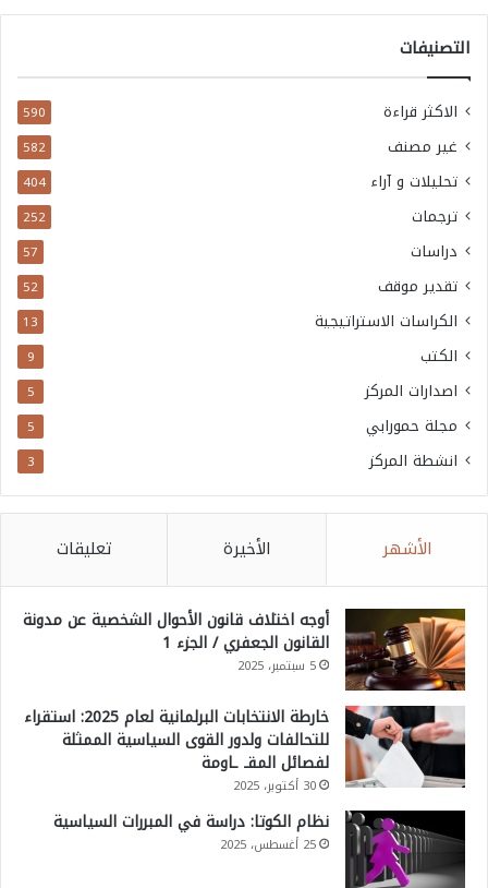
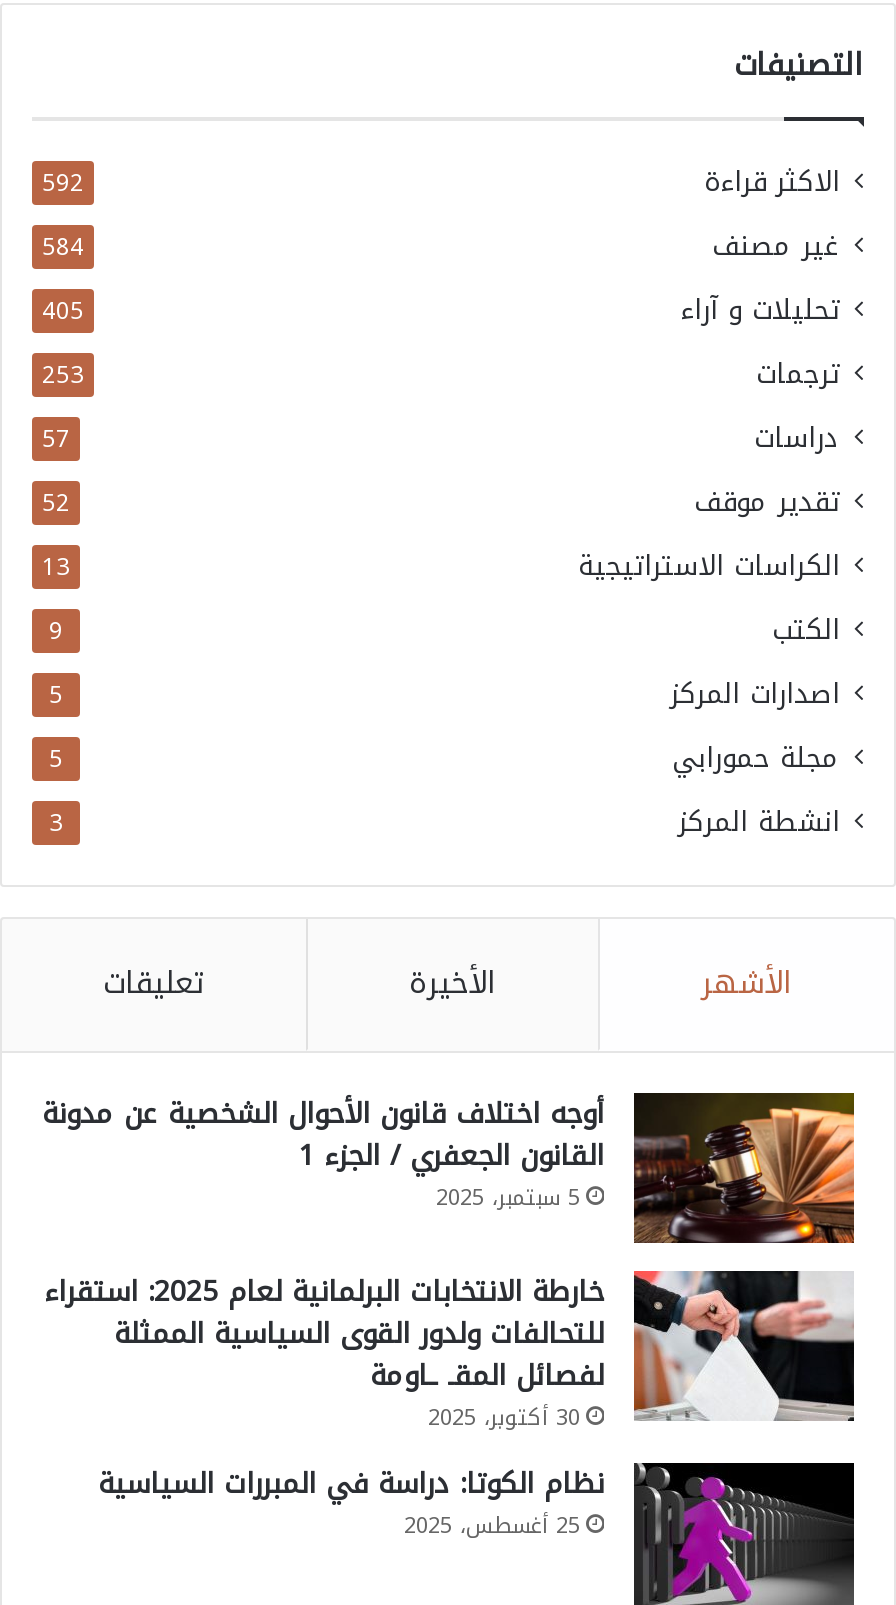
- 590
+ 592

- 582
+ 584

- 404
+ 405

- 252
+ 253
